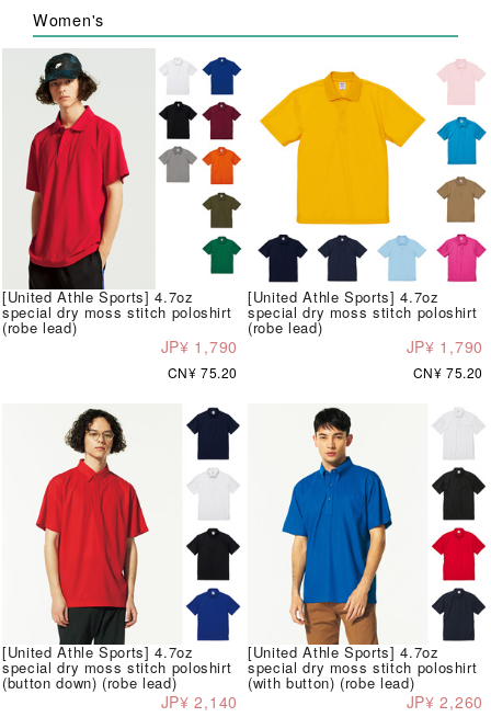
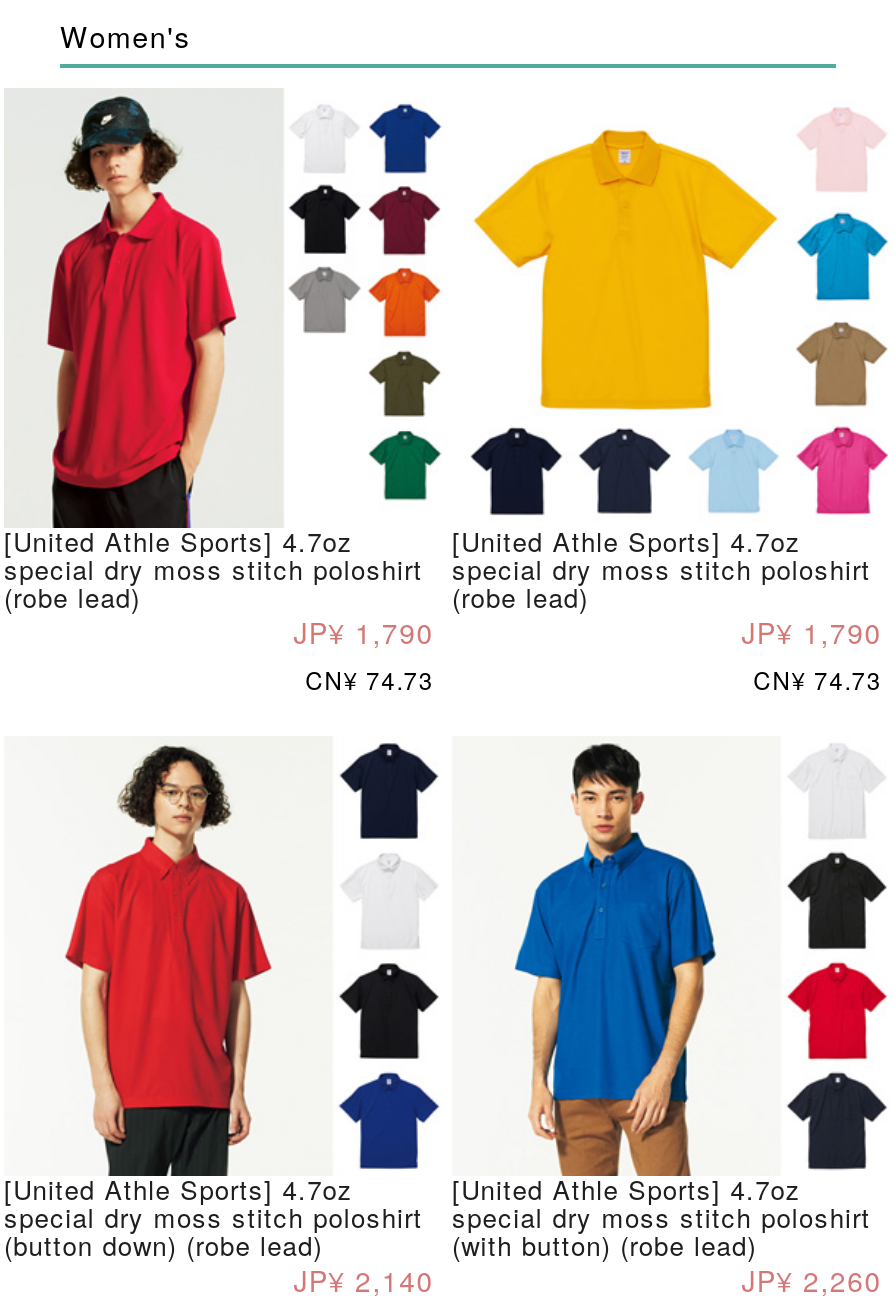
- CN¥ 75.20
+ CN¥ 74.73

- CN¥ 75.20
+ CN¥ 74.73
